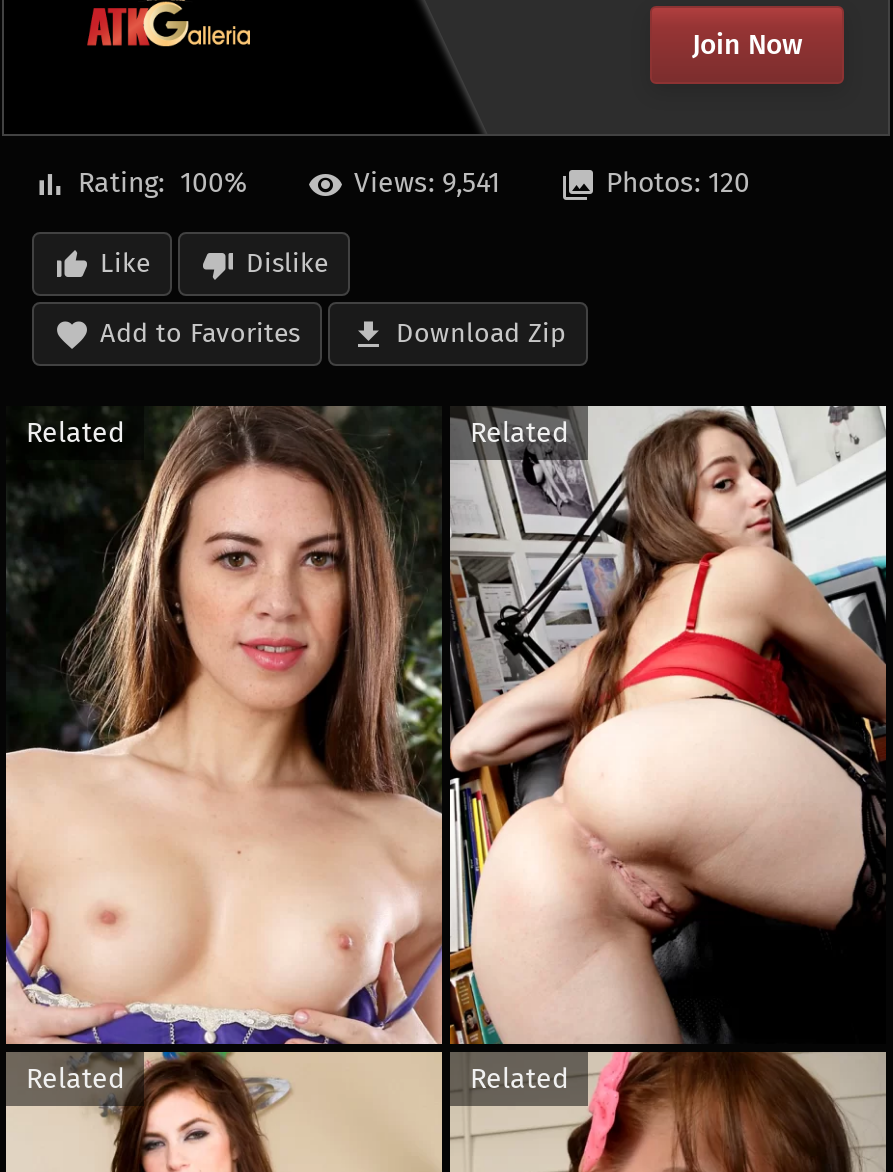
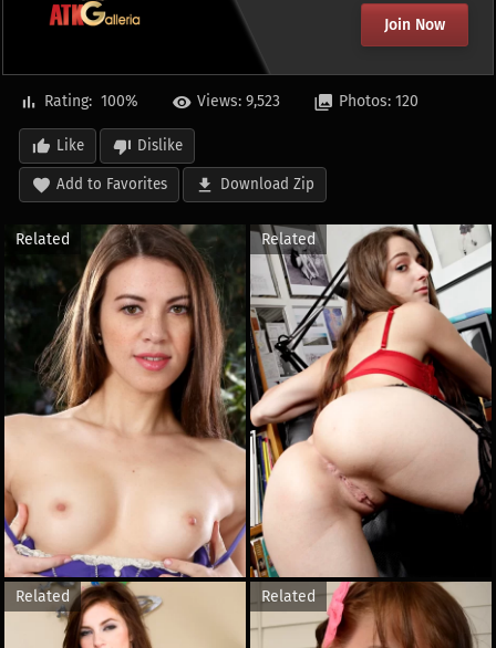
- Views: 9,541
+ Views: 9,523
